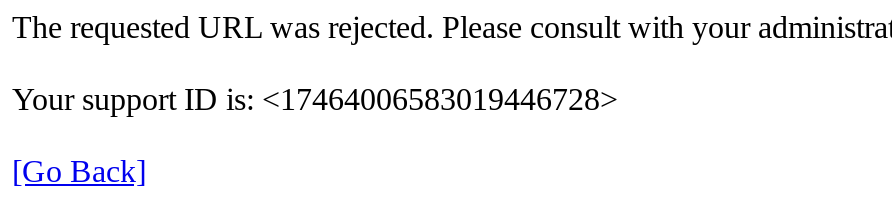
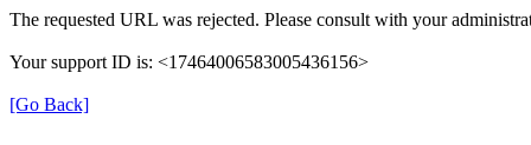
- Your support ID is: <17464006583019446728>
+ Your support ID is: <17464006583005436156>
